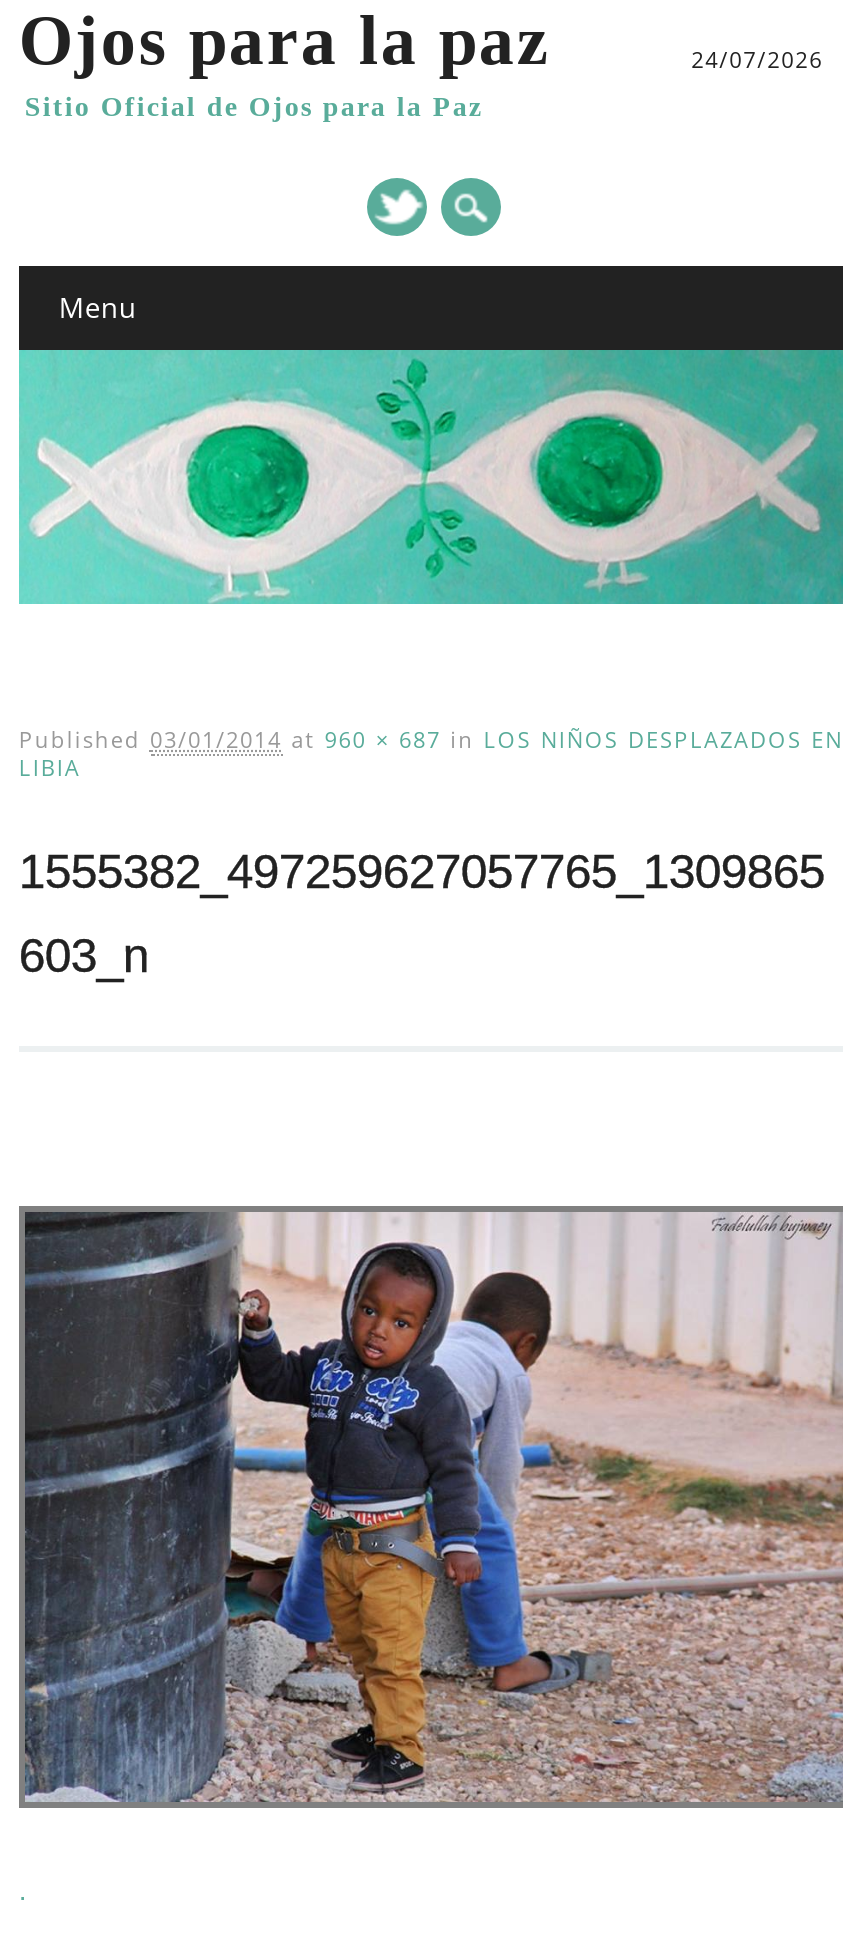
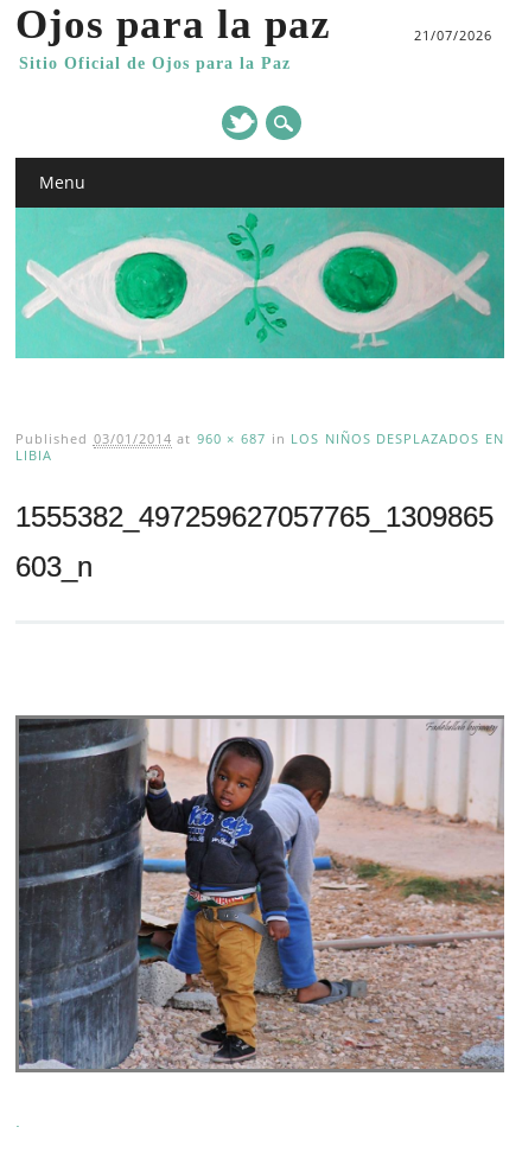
- 24/07/2026
+ 21/07/2026
